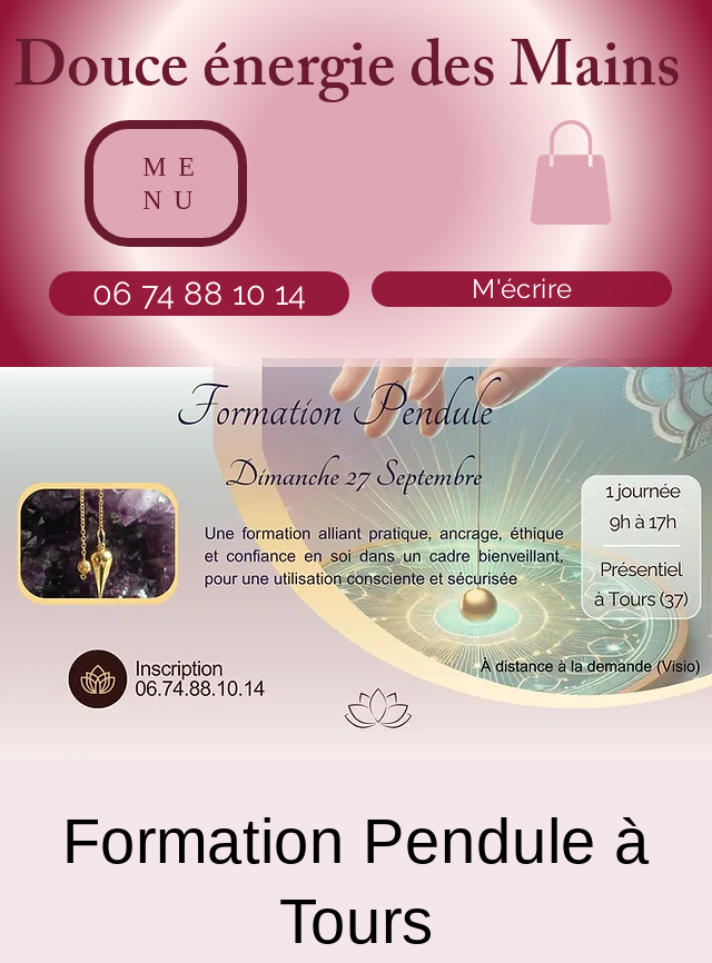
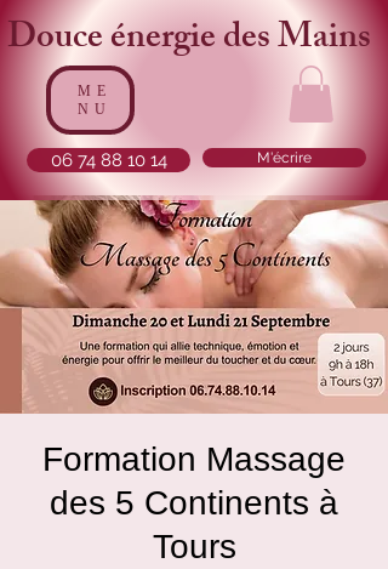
- [image]
+ [image]

- Formation Pendule à
+ Formation Massage
+ des 5 Continents à
